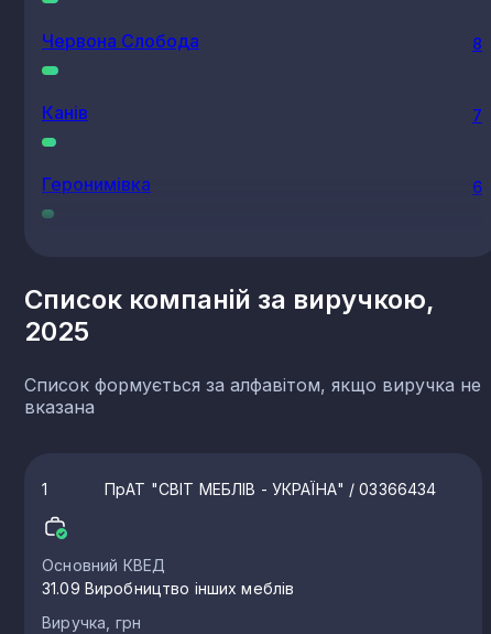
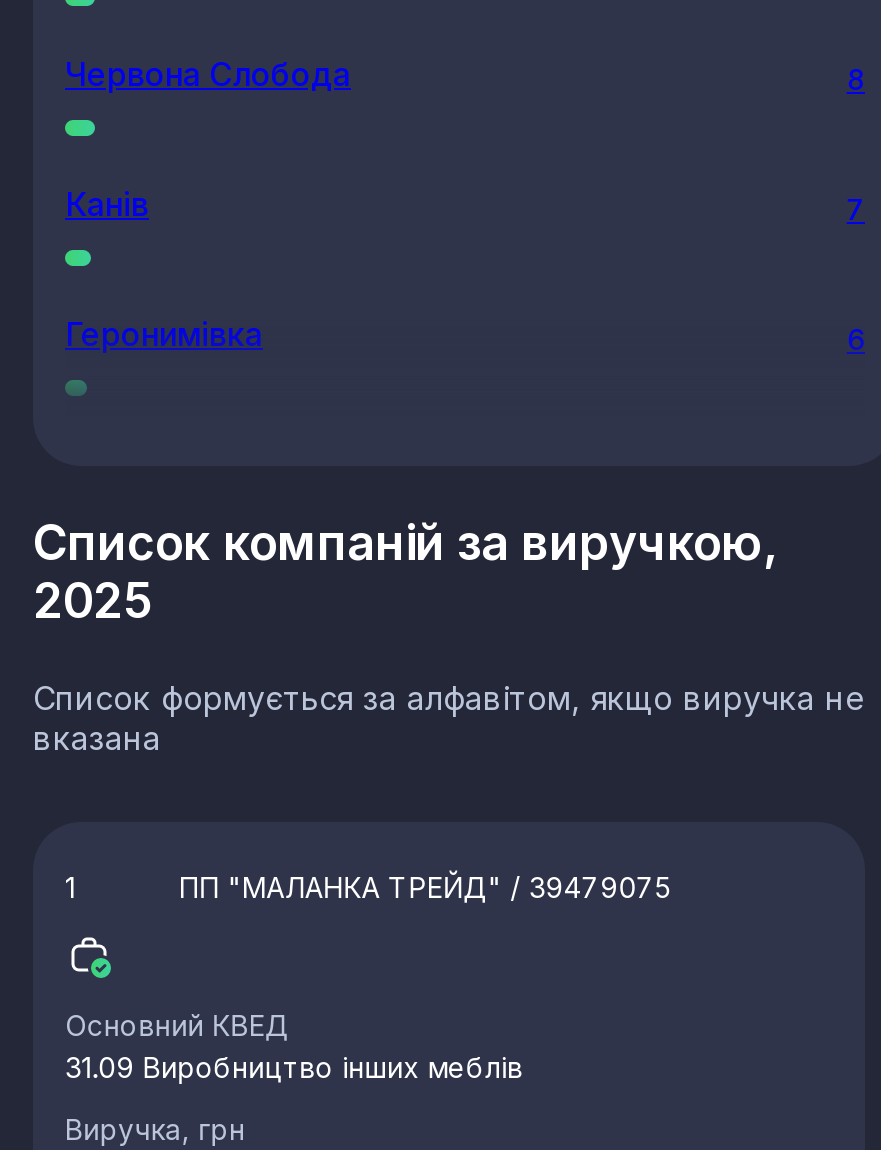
- ПрАТ "СВІТ МЕБЛІВ - УКРАЇНА" / 03366434
+ ПП "МАЛАНКА ТРЕЙД" / 39479075
